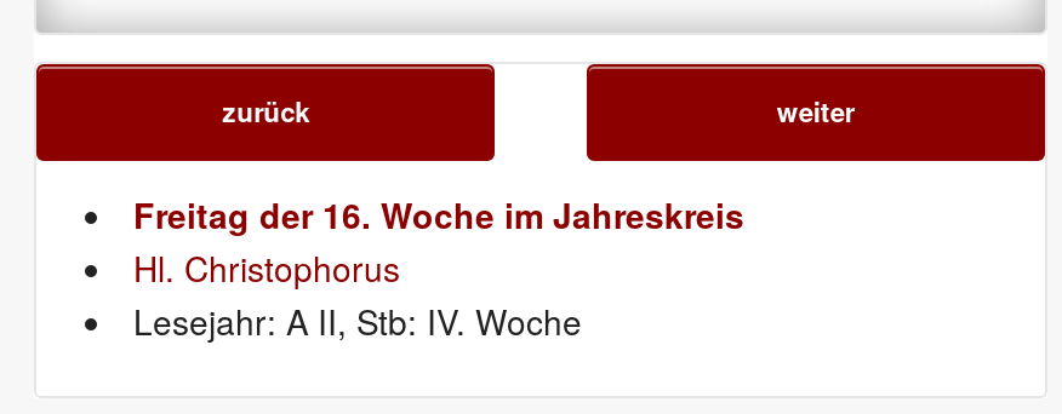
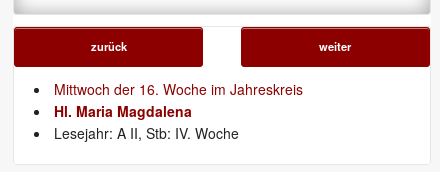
- Freitag der 16. Woche im Jahreskreis
- Hl. Christophorus
+ Mittwoch der 16. Woche im Jahreskreis
+ Hl. Maria Magdalena
